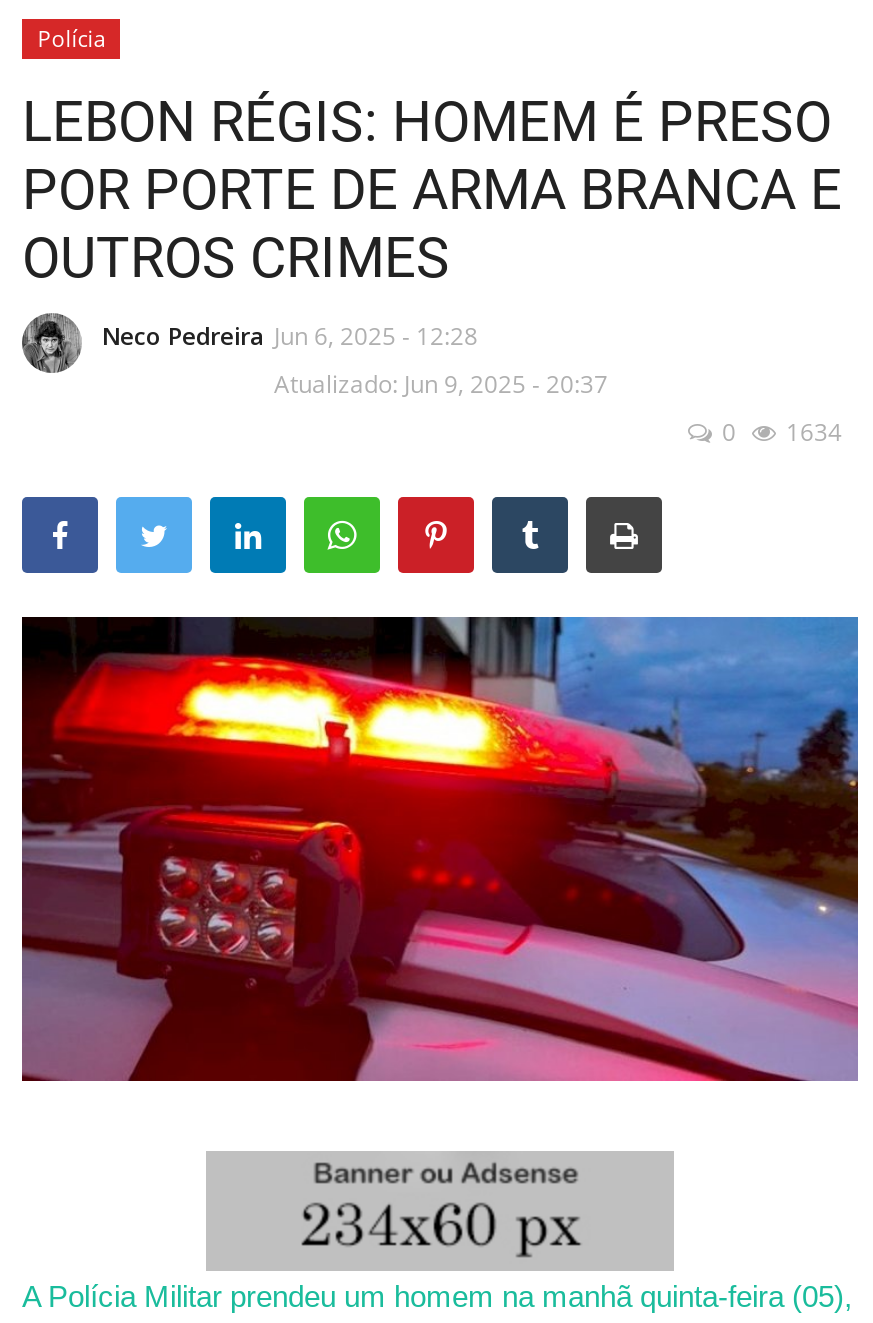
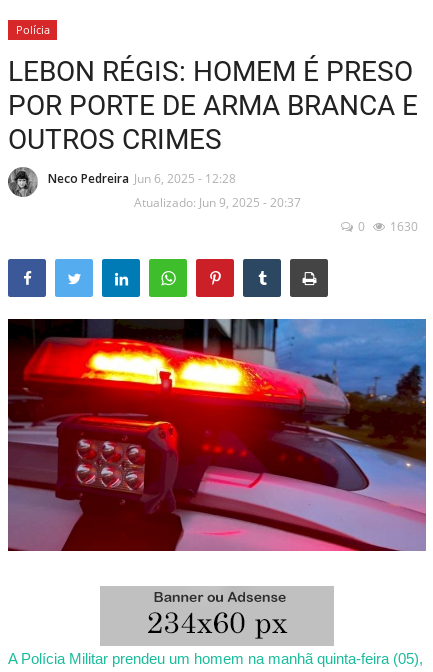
- 0 1634
+ 0 1630
